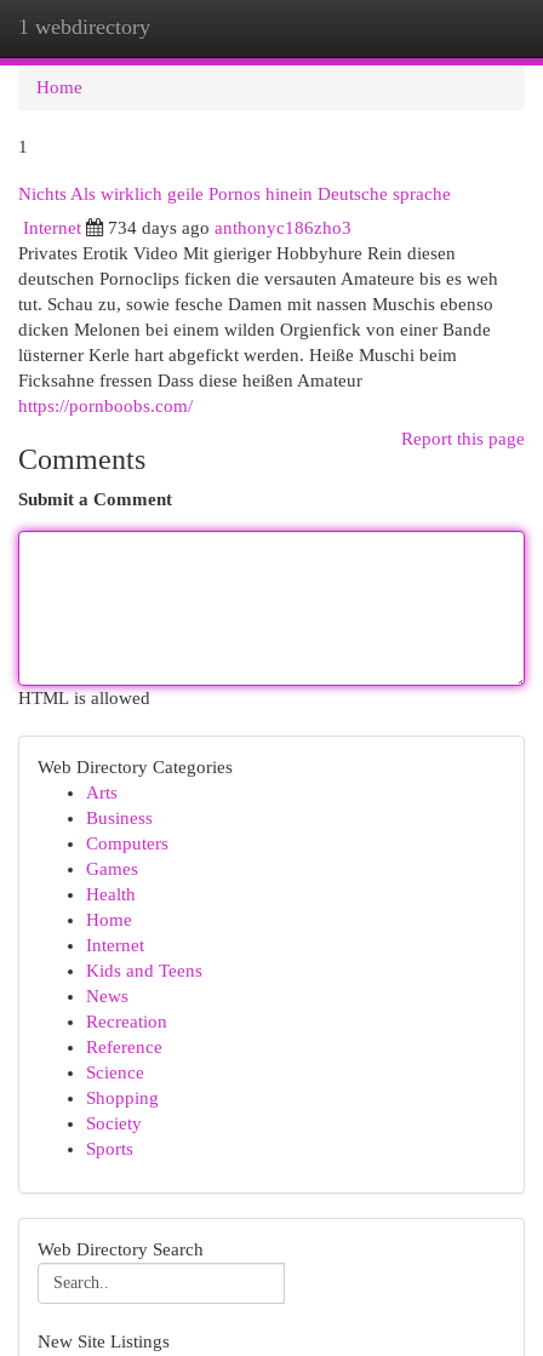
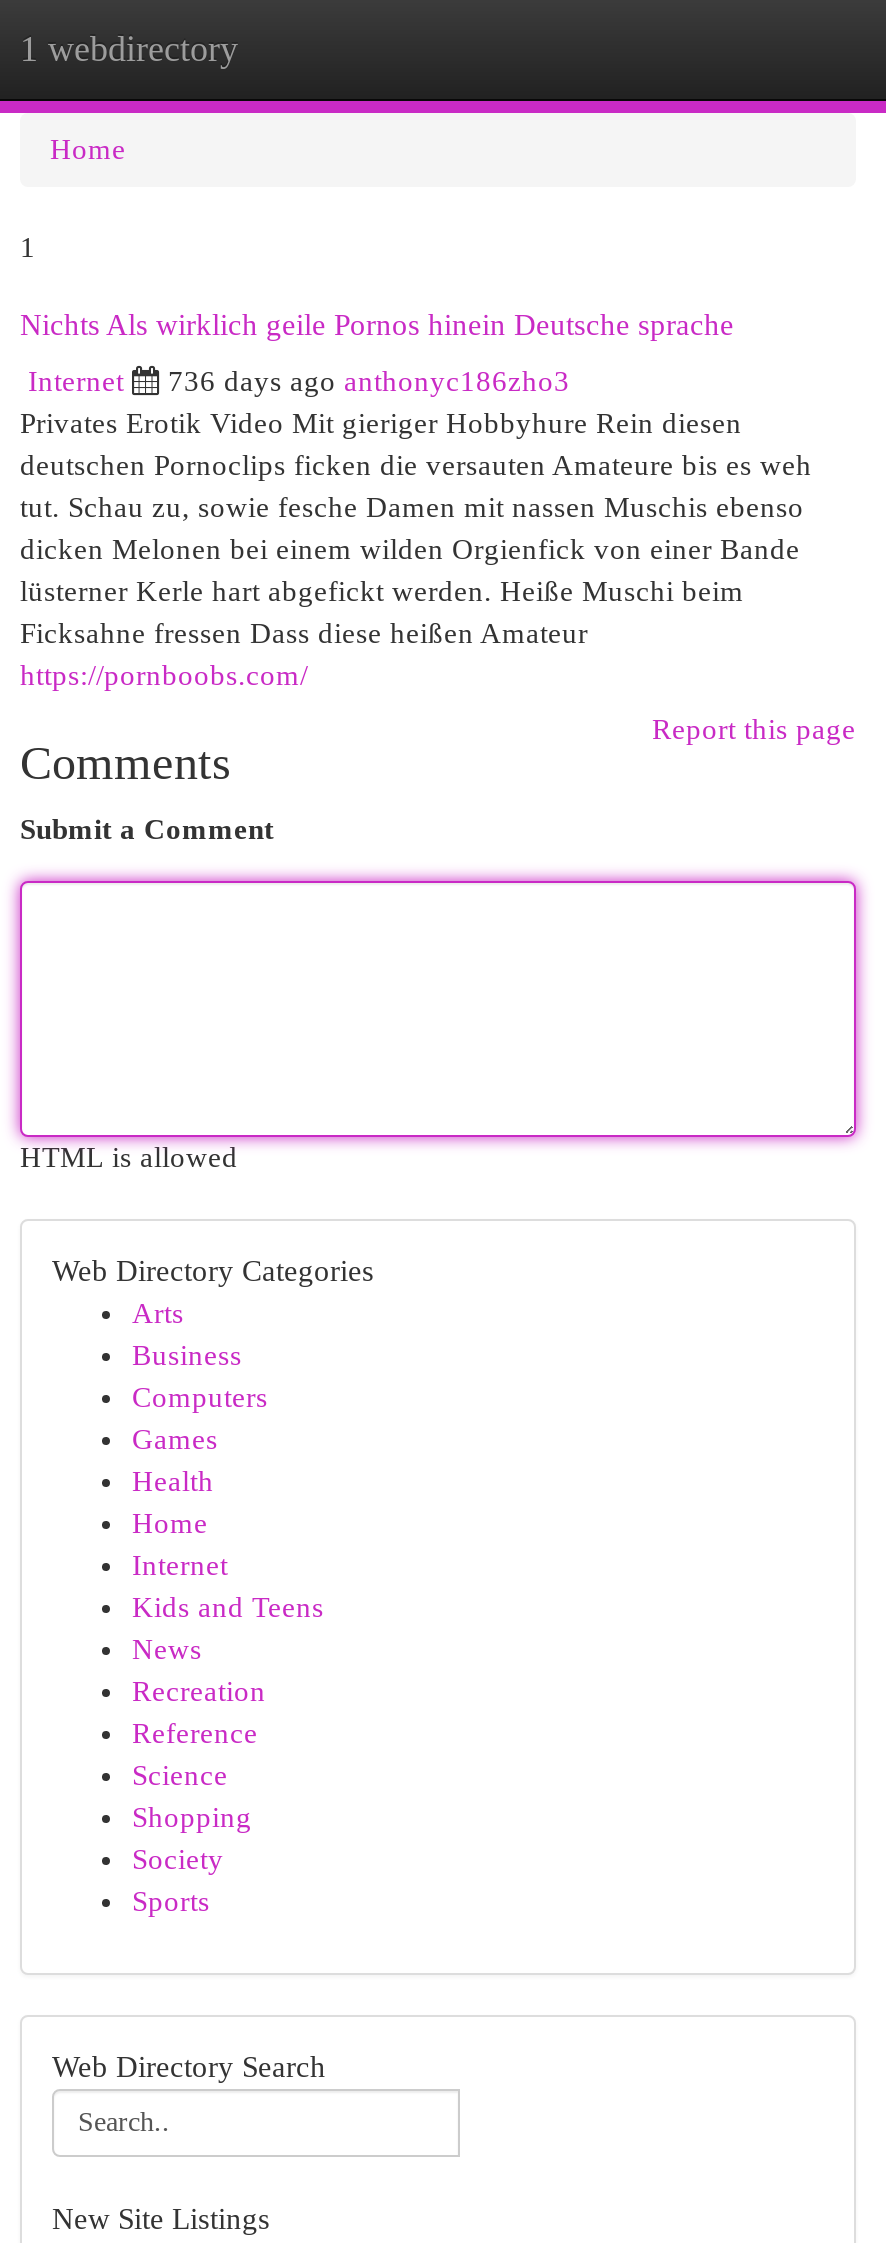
- 734 days ago anthonyc186zho3
+ 736 days ago anthonyc186zho3
